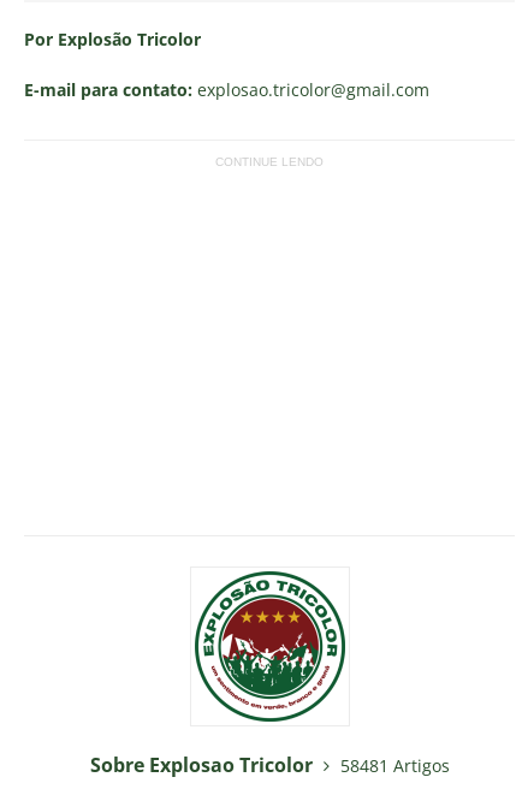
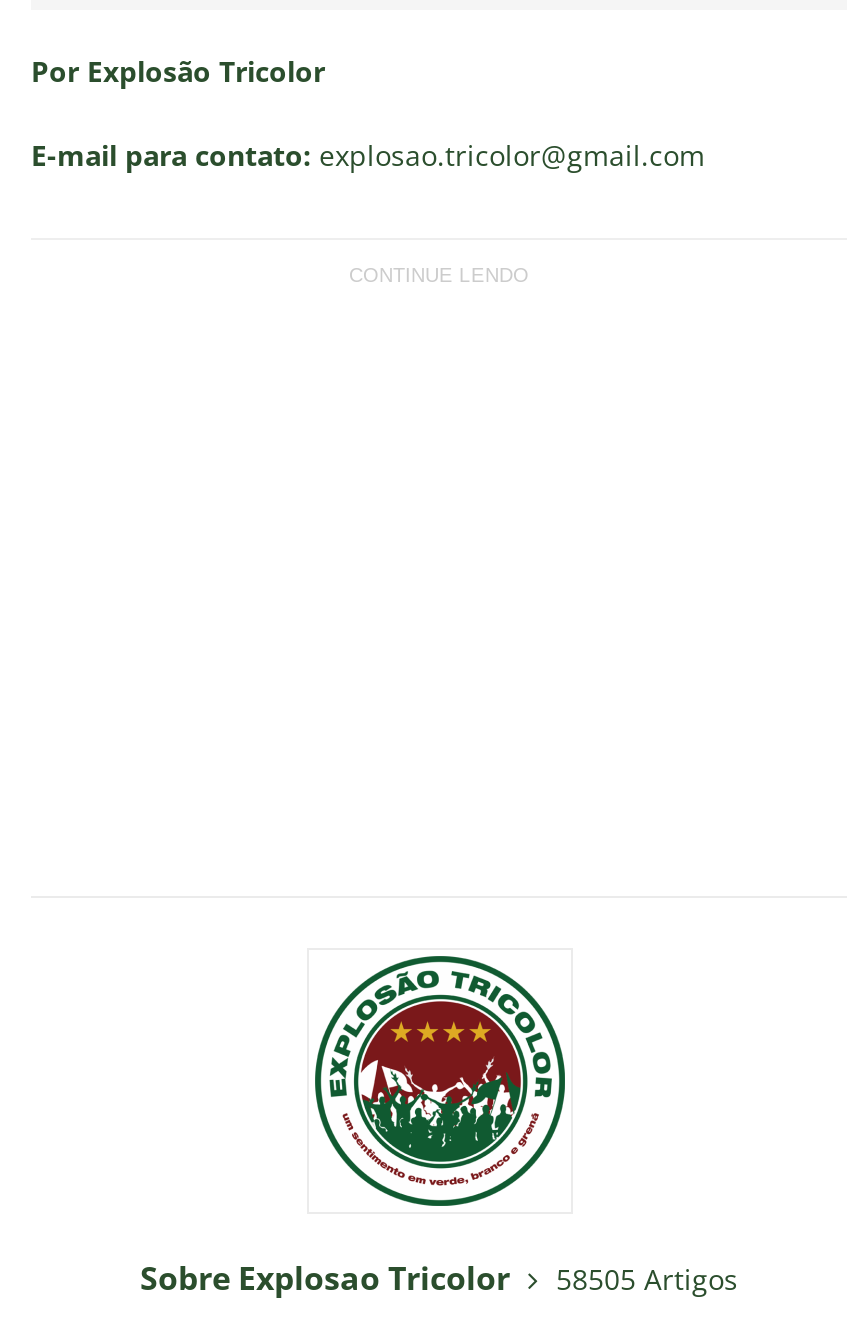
- Sobre Explosao Tricolor 58481 Artigos
+ Sobre Explosao Tricolor 58505 Artigos
